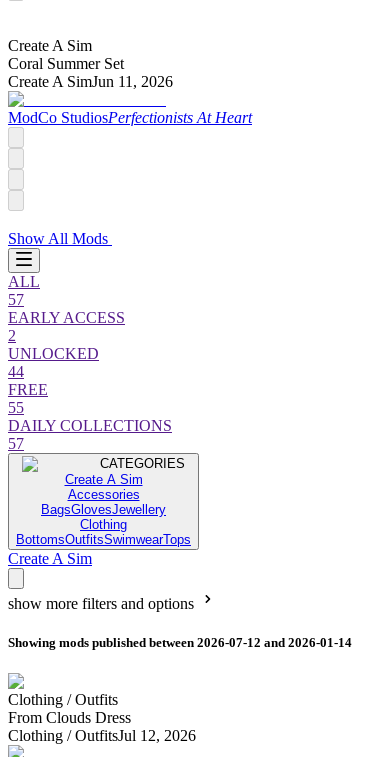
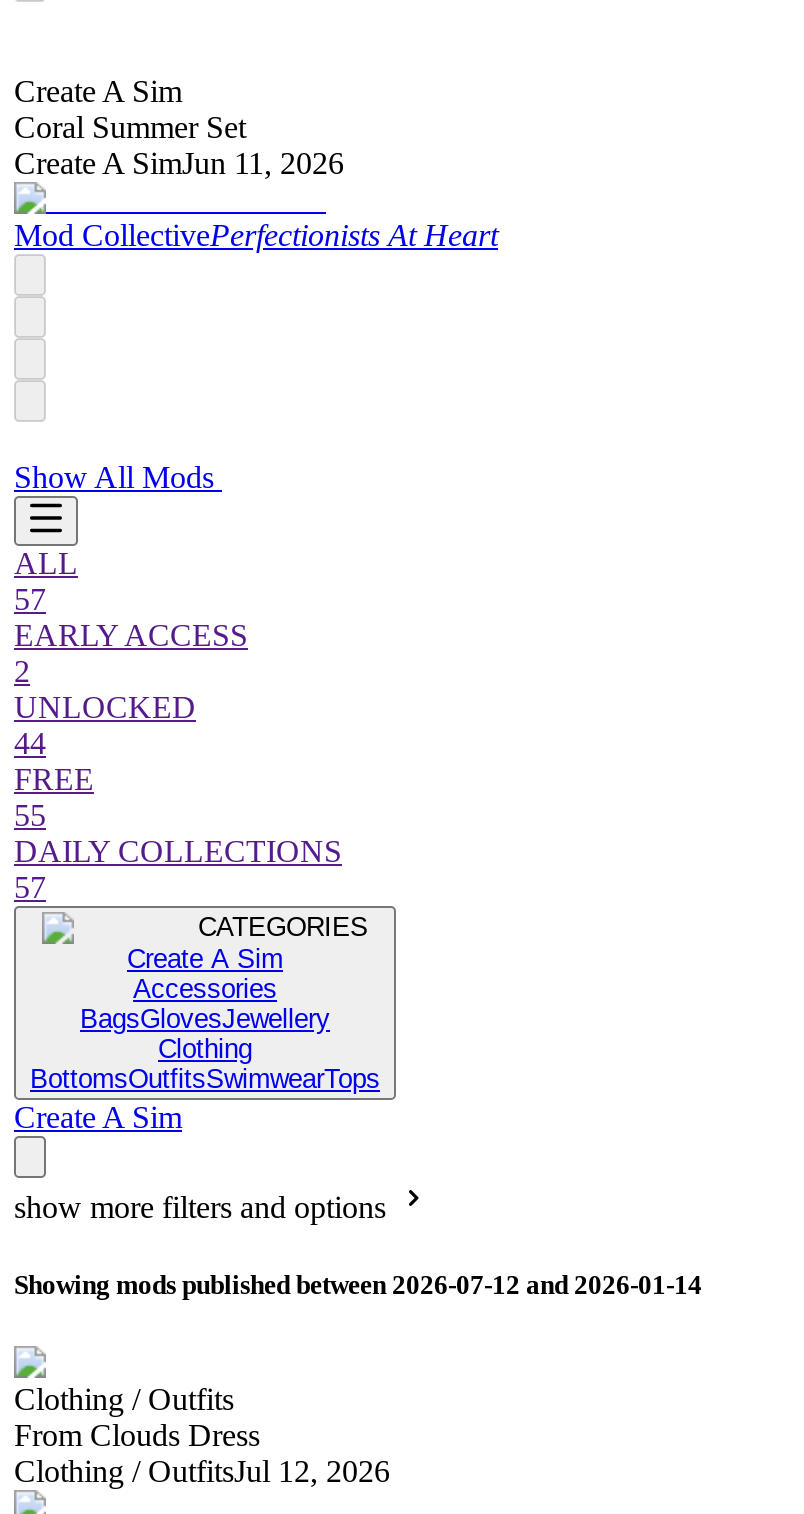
- ModCo StudiosPerfectionists At Heart
+ Mod CollectivePerfectionists At Heart
